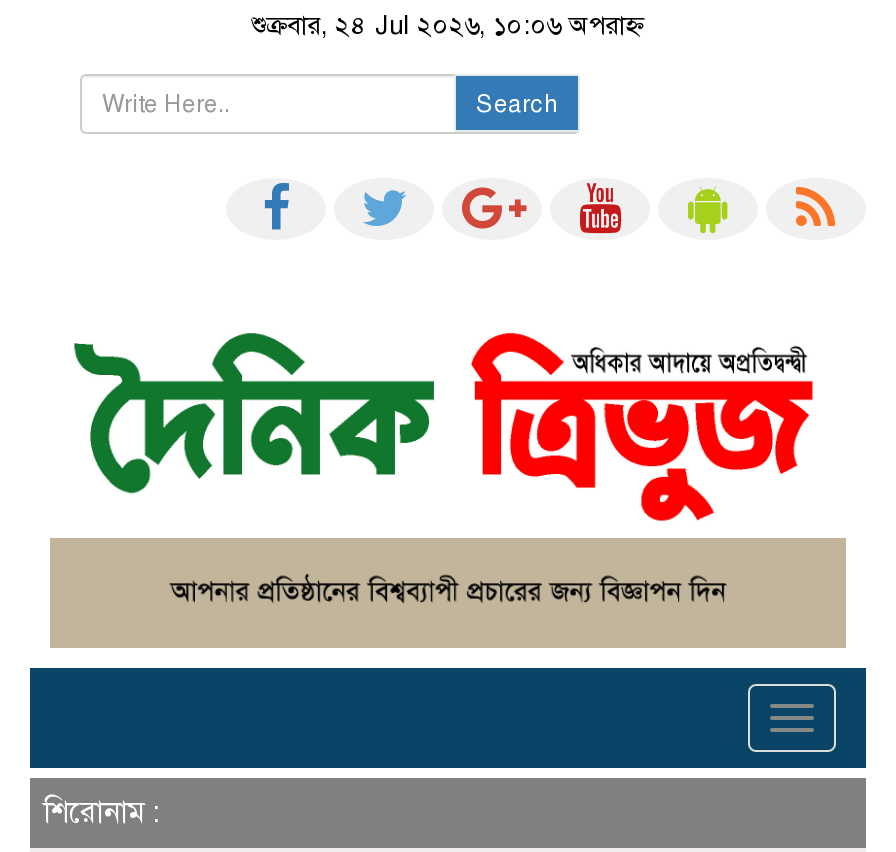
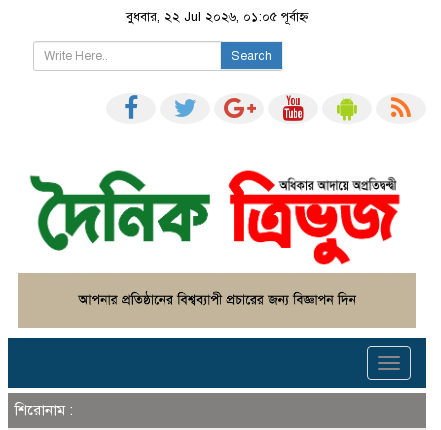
- শুক্রবার, ২৪ Jul ২০২৬, ১০:০৬ অপরাহ্ন
+ বুধবার, ২২ Jul ২০২৬, ০১:০৫ পূর্বাহ্ন
